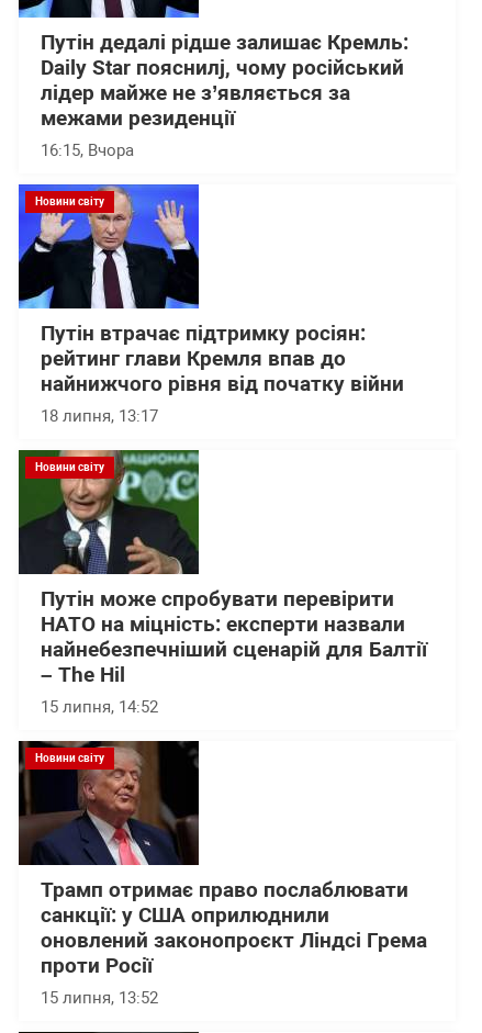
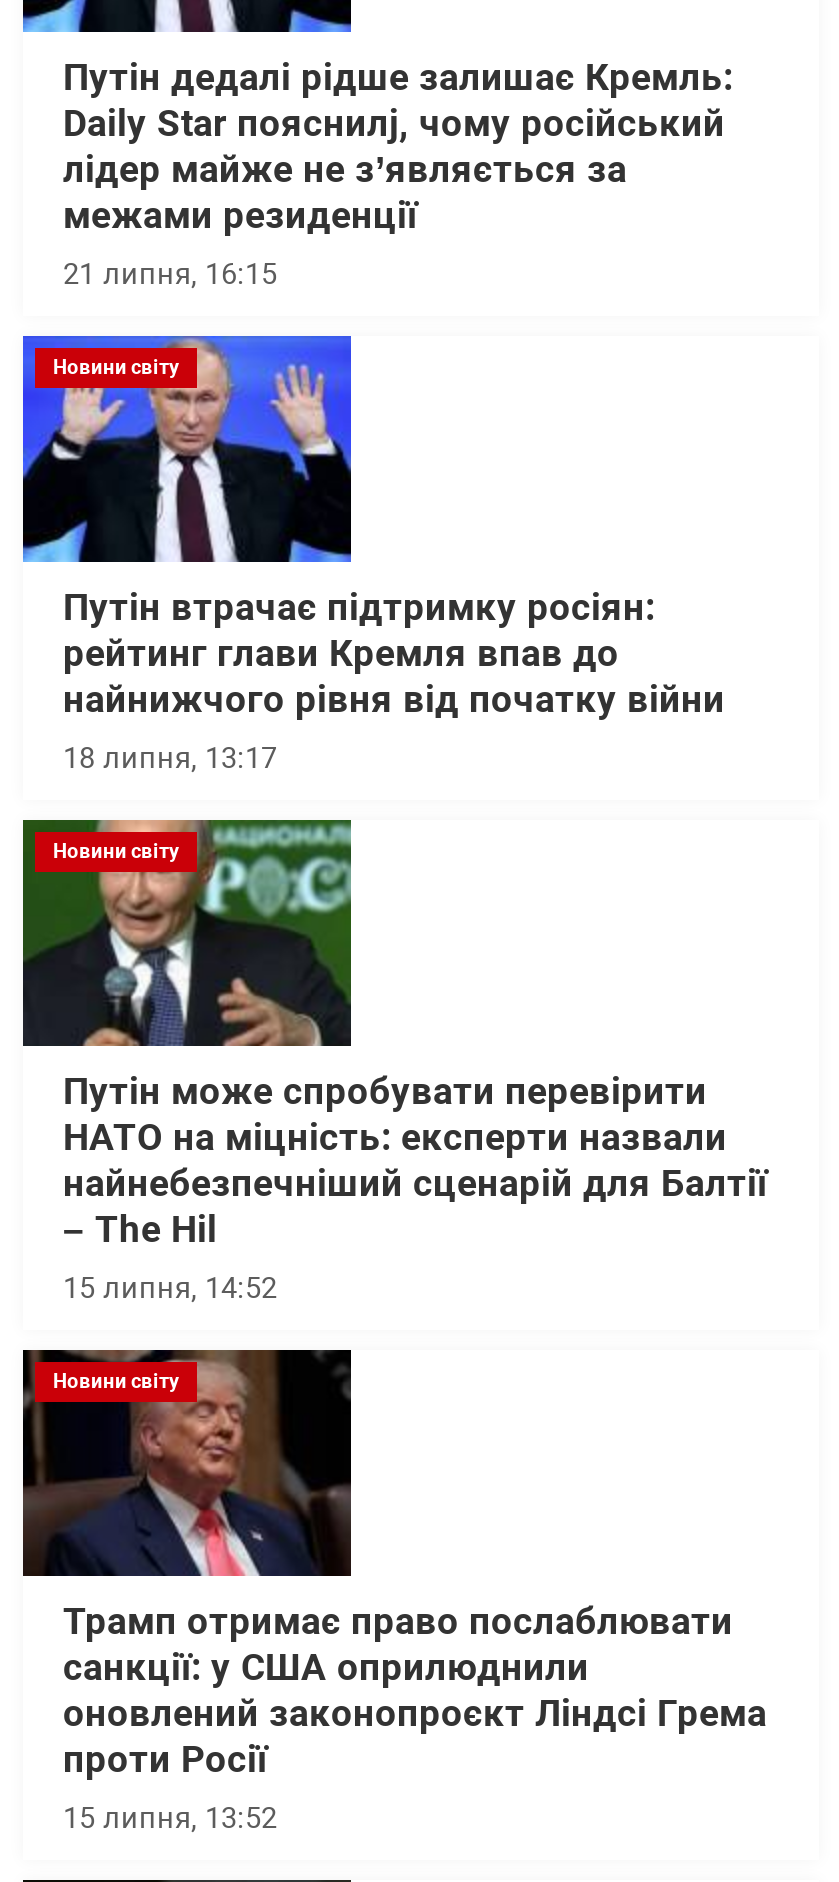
- 16:15, Вчора
+ 21 липня, 16:15
